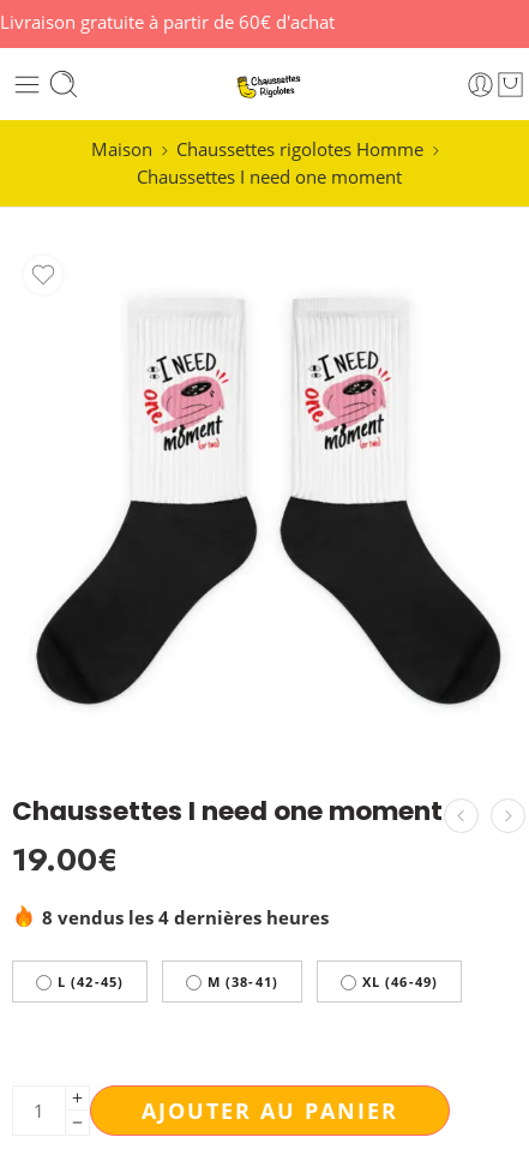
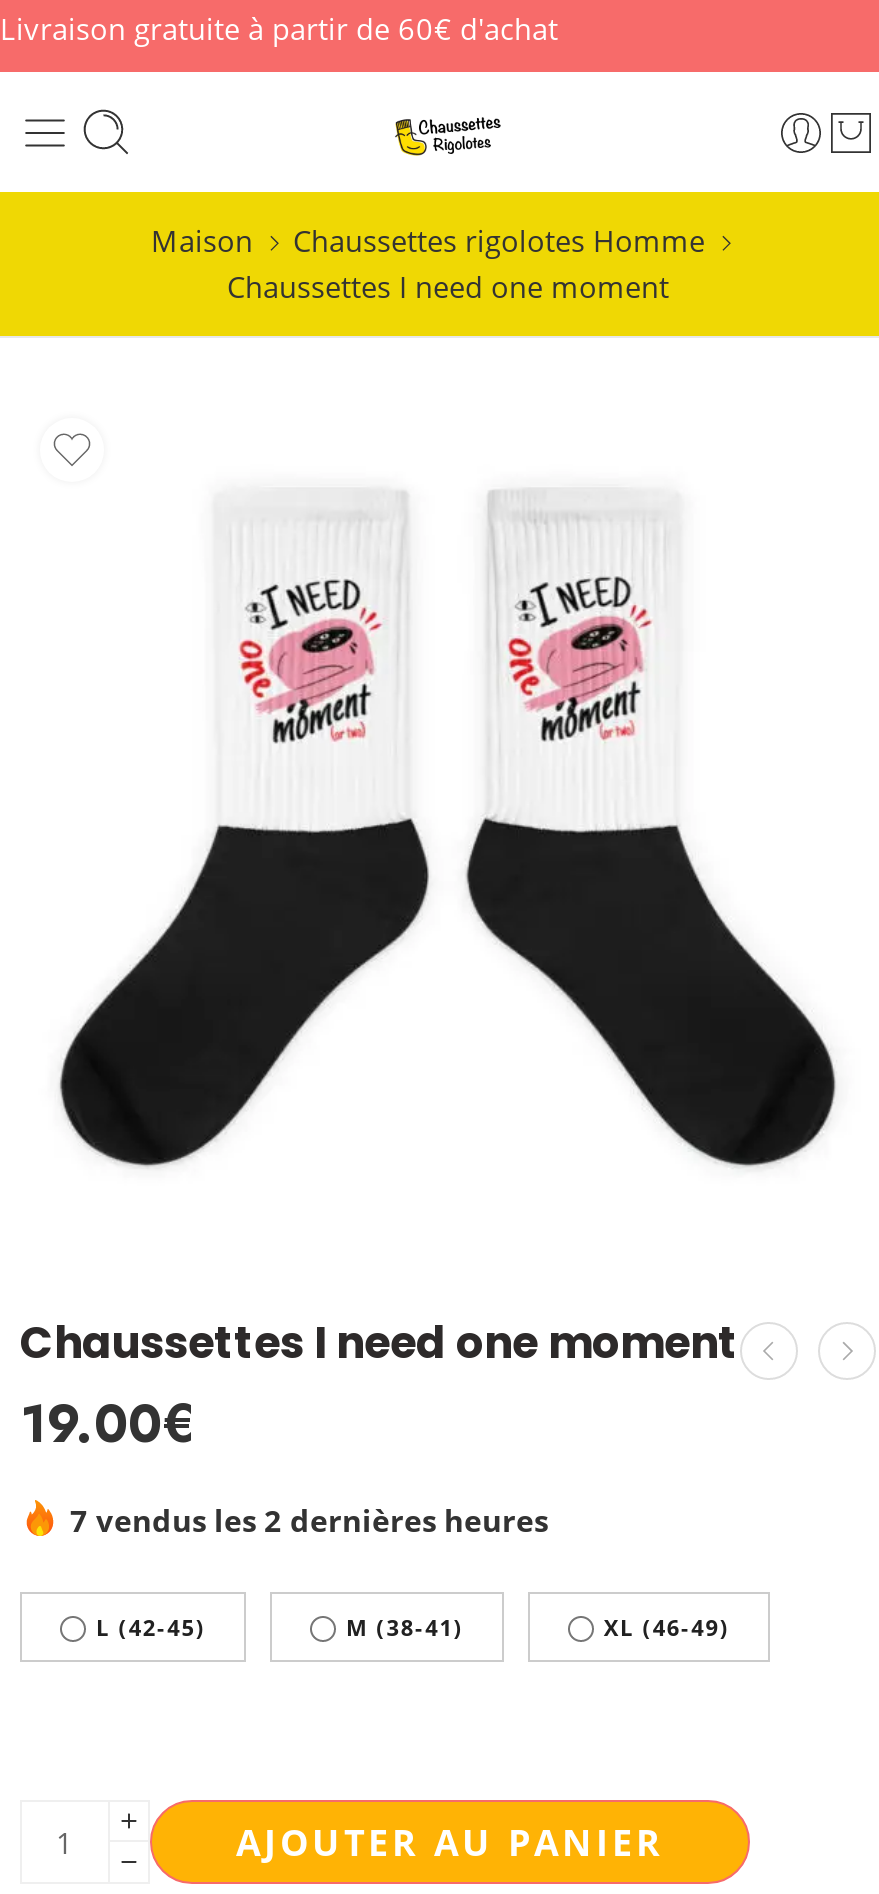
- 8 vendus les 4 dernières heures
+ 7 vendus les 2 dernières heures
